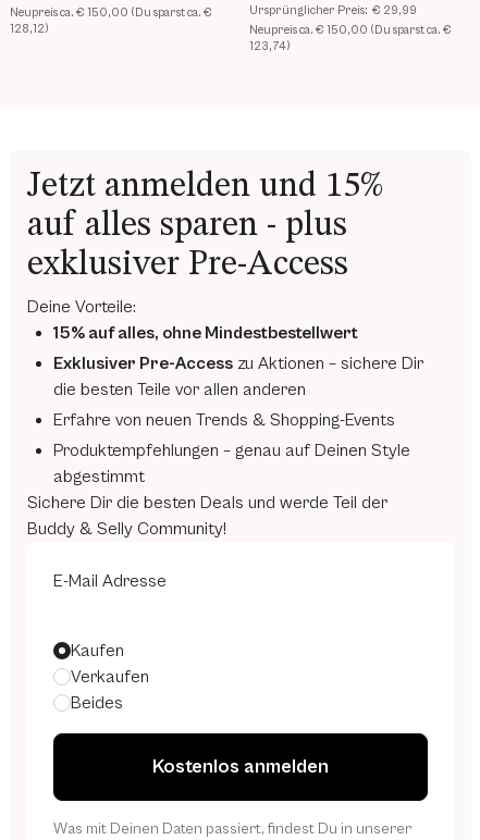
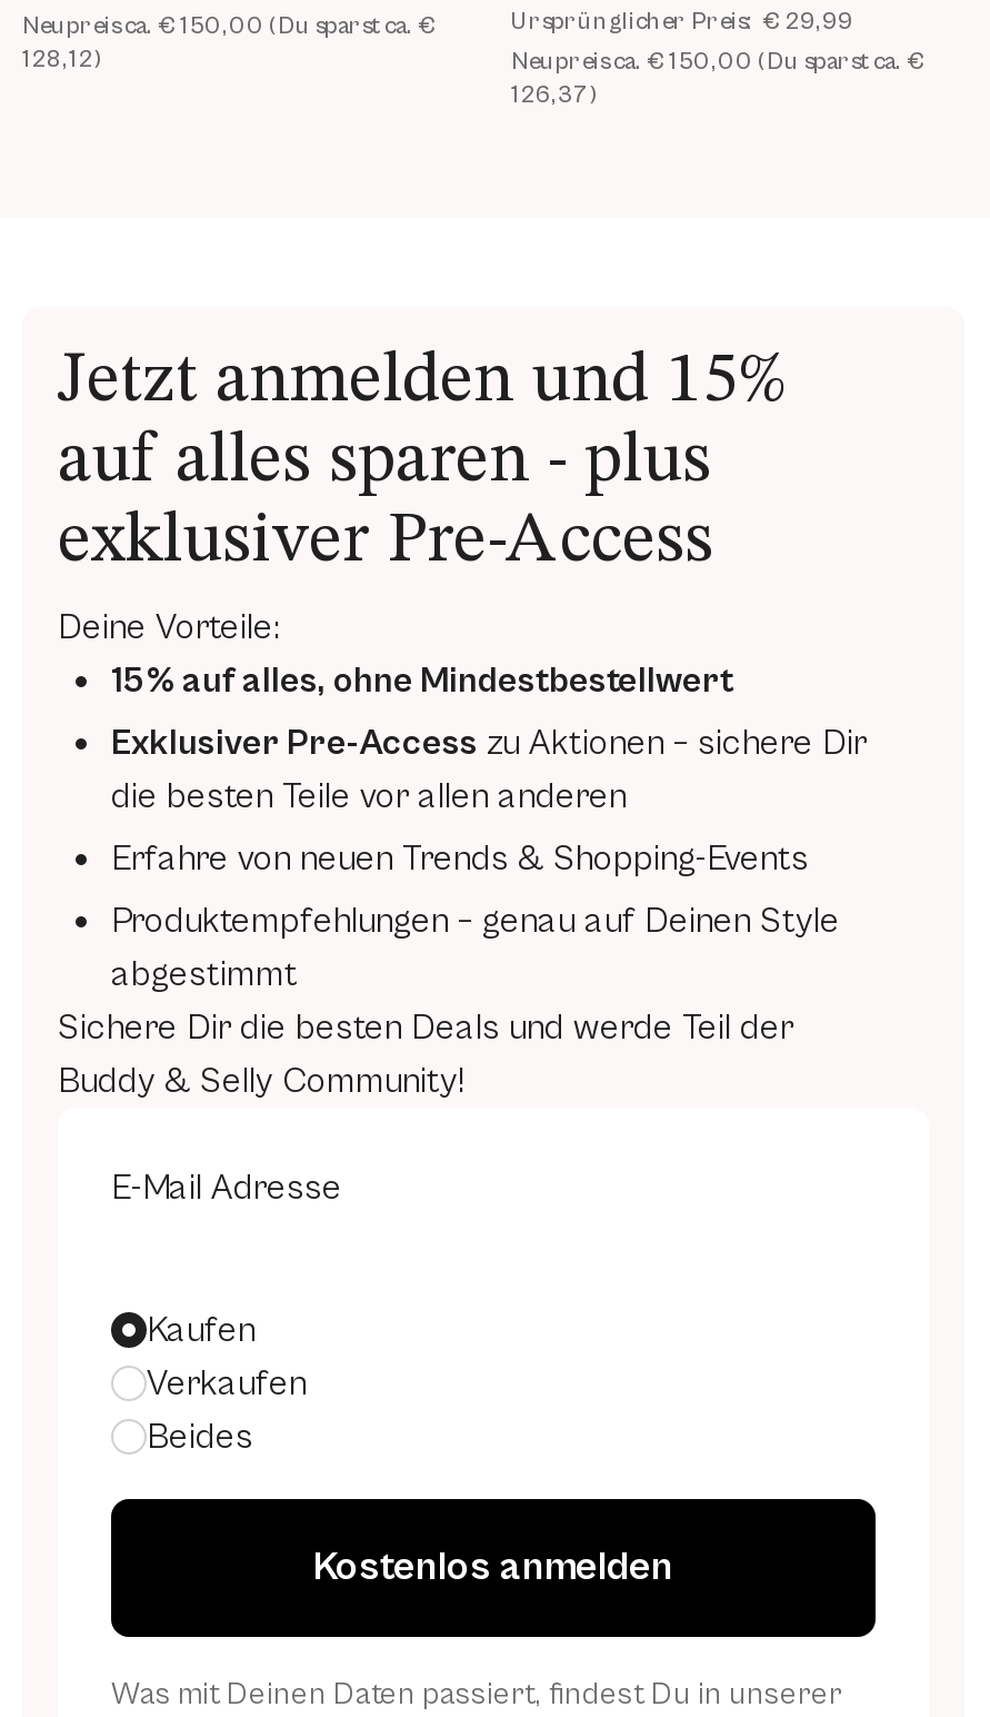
- 123,74)
+ 126,37)
